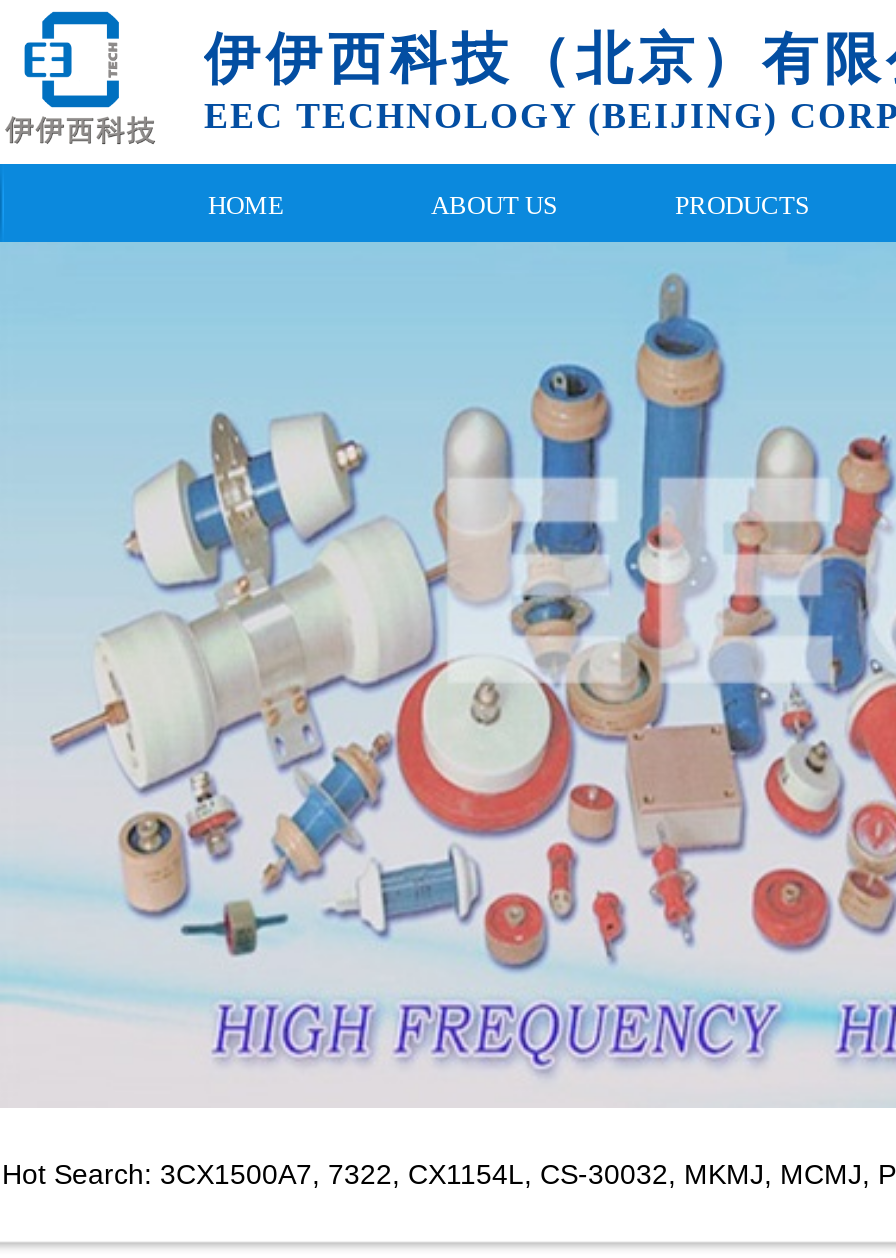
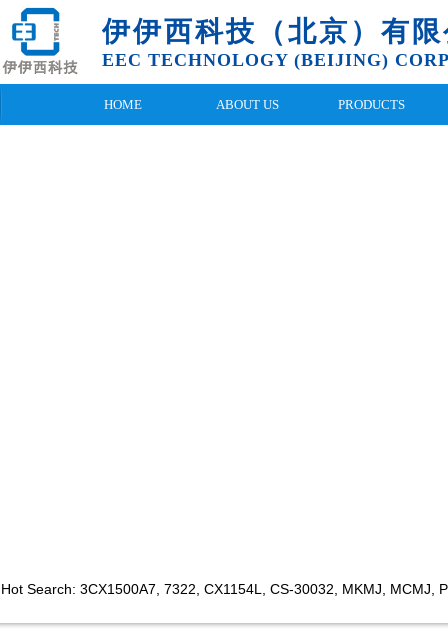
- [image]
